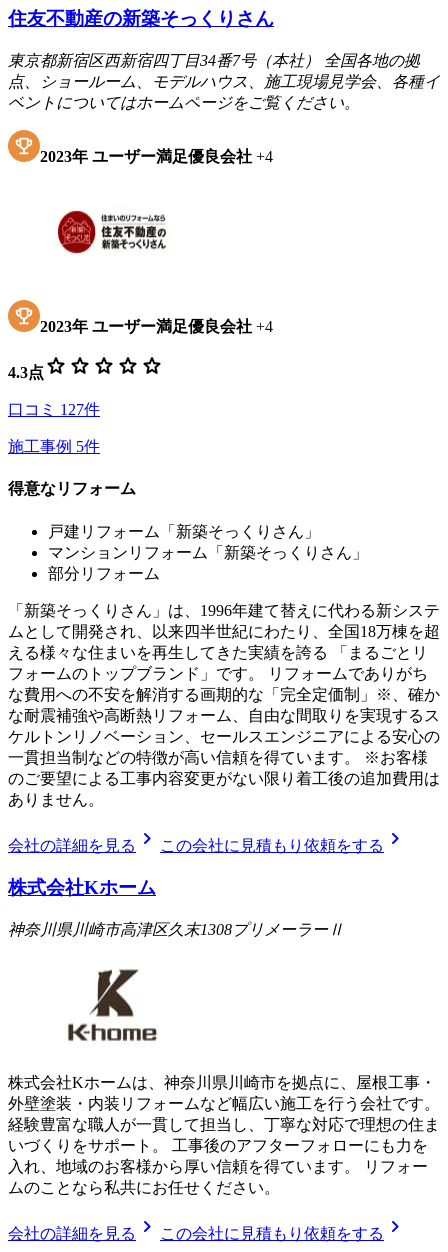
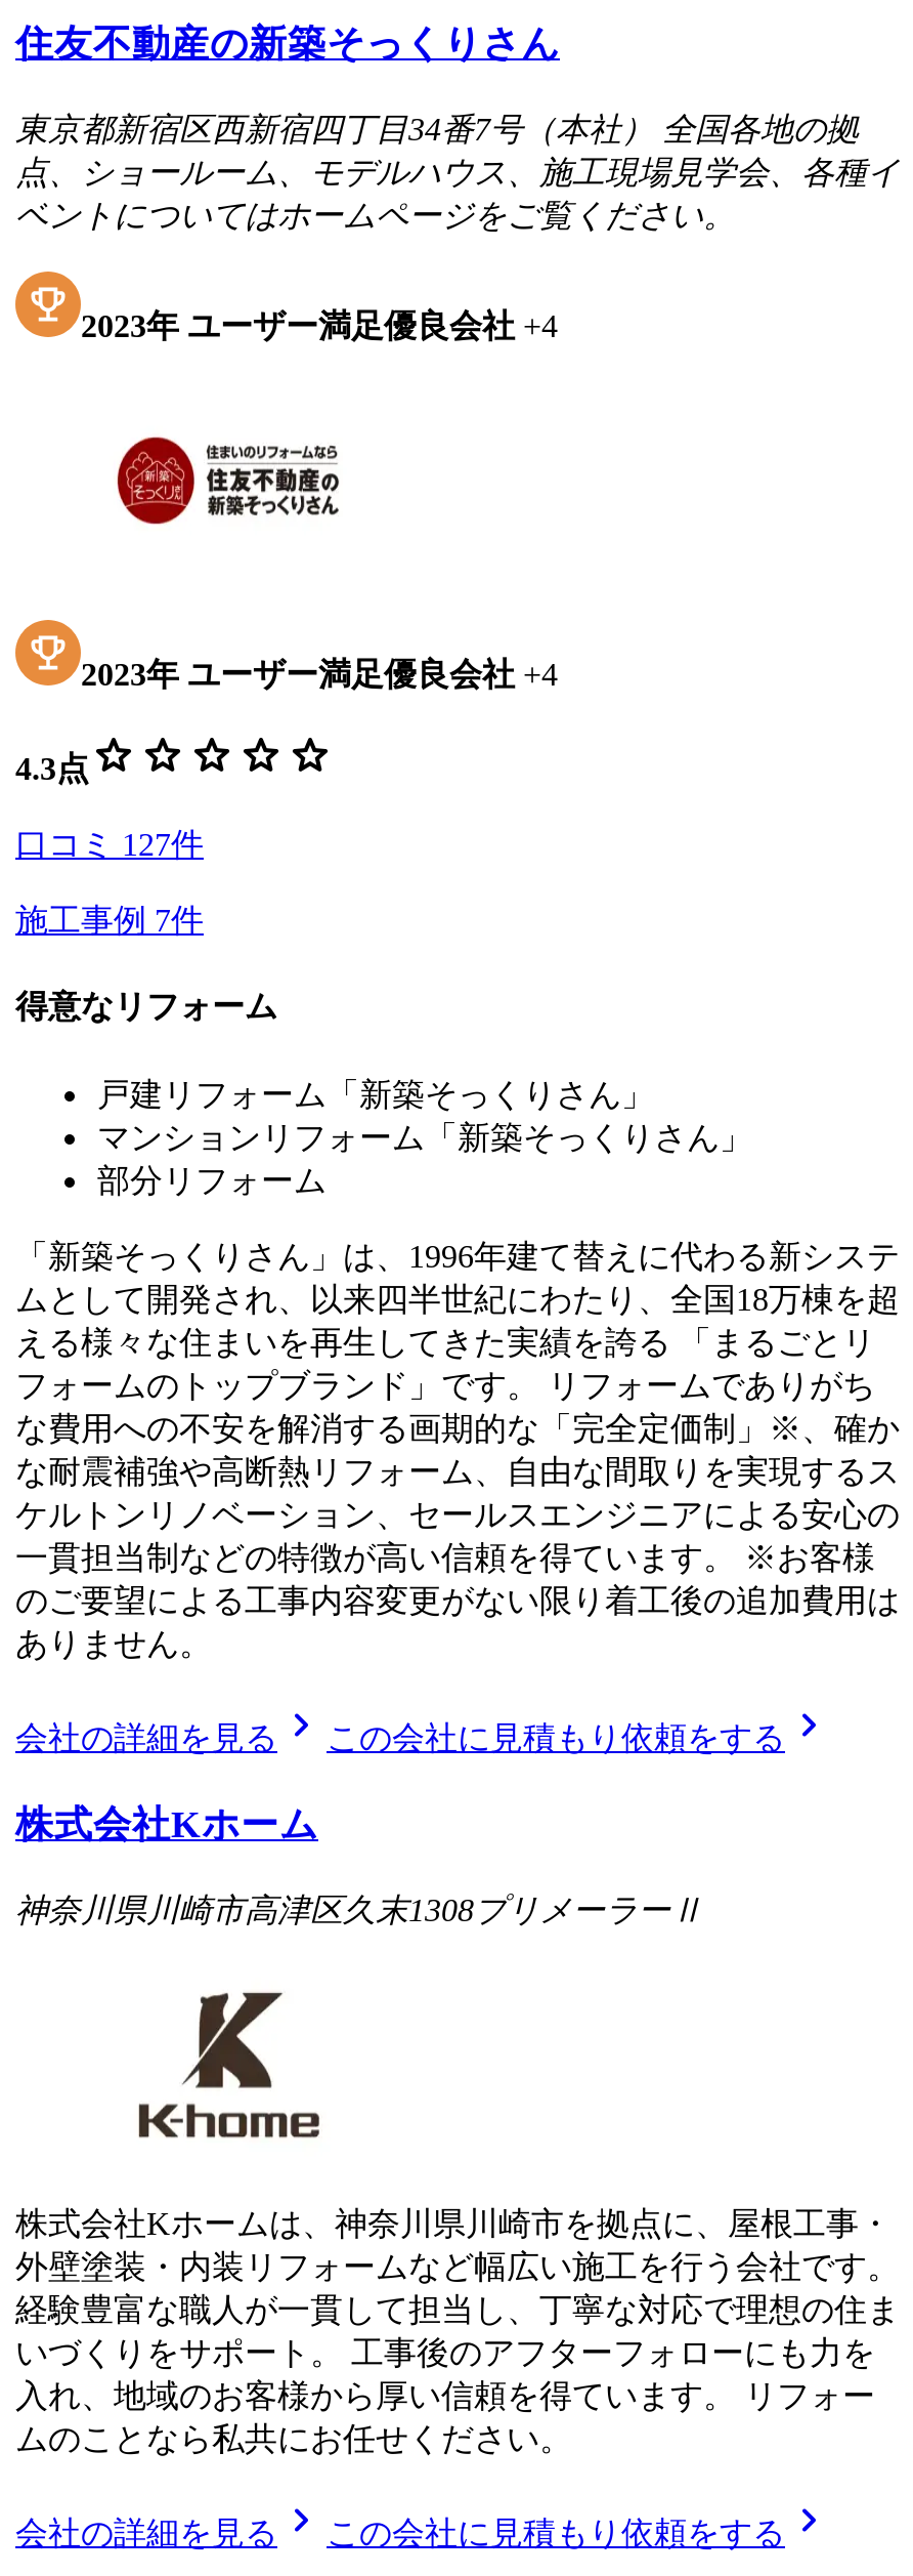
- 施工事例5件
+ 施工事例7件
